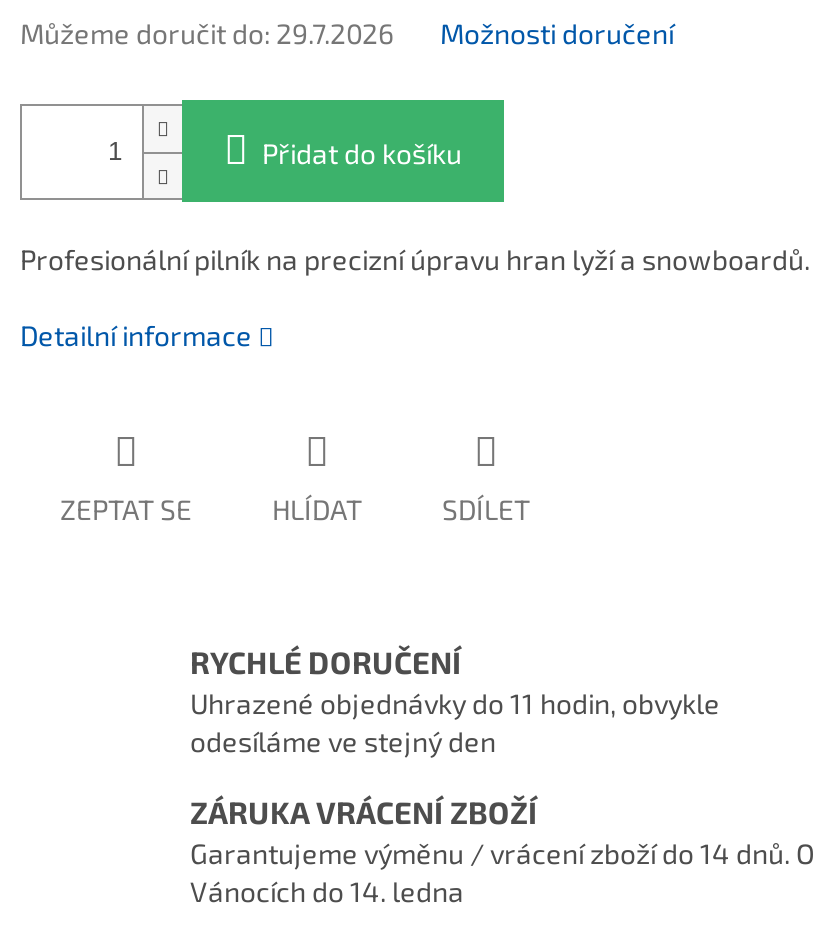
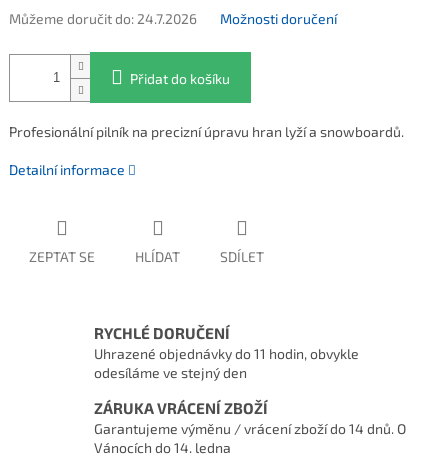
- Můžeme doručit do: 29.7.2026
+ Můžeme doručit do: 24.7.2026
